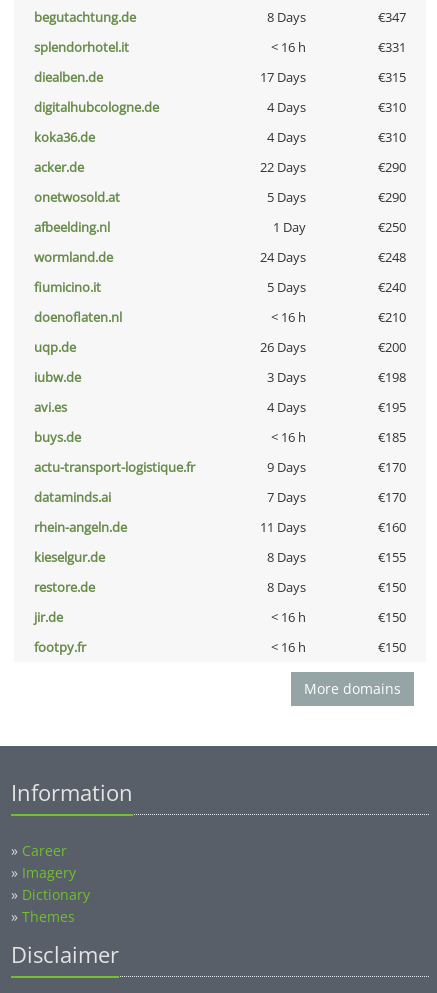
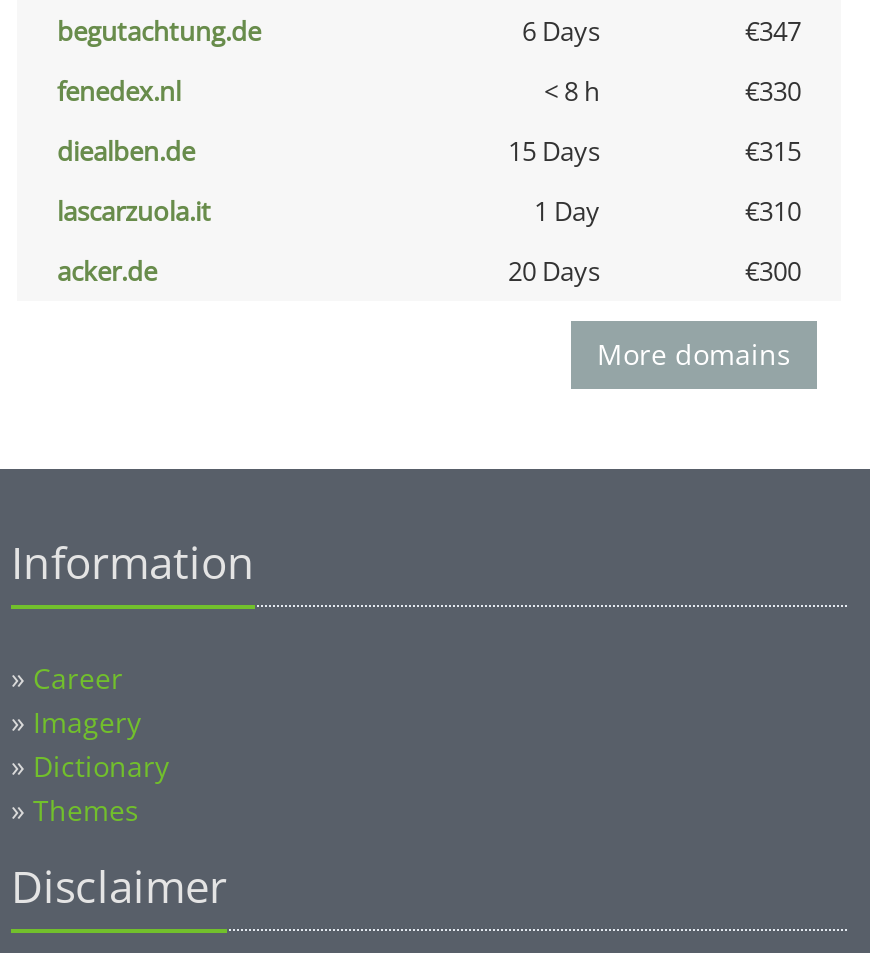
- 8 Days
+ 6 Days

- splendorhotel.it
- < 16 h
- €331
+ fenedex.nl
+ < 8 h
+ €330

- 17 Days
+ 15 Days

- digitalhubcologne.de
- 4 Days
- €310
- koka36.de
- 4 Days
+ lascarzuola.it
+ 1 Day

- 22 Days
- €290
- onetwosold.at
- 5 Days
- €290
- afbeelding.nl
- 1 Day
- €250
- wormland.de
- 24 Days
- €248
- fiumicino.it
- 5 Days
- €240
- doenoflaten.nl
- < 16 h
- €210
- uqp.de
- 26 Days
- €200
- iubw.de
- 3 Days
- €198
- avi.es
- 4 Days
- €195
- buys.de
- < 16 h
- €185
- actu-transport-logistique.fr
- 9 Days
- €170
- dataminds.ai
- 7 Days
- €170
- rhein-angeln.de
- 11 Days
- €160
- kieselgur.de
- 8 Days
- €155
- restore.de
- 8 Days
- €150
- jir.de
- < 16 h
- €150
- footpy.fr
- < 16 h
- €150
+ 20 Days
+ €300
